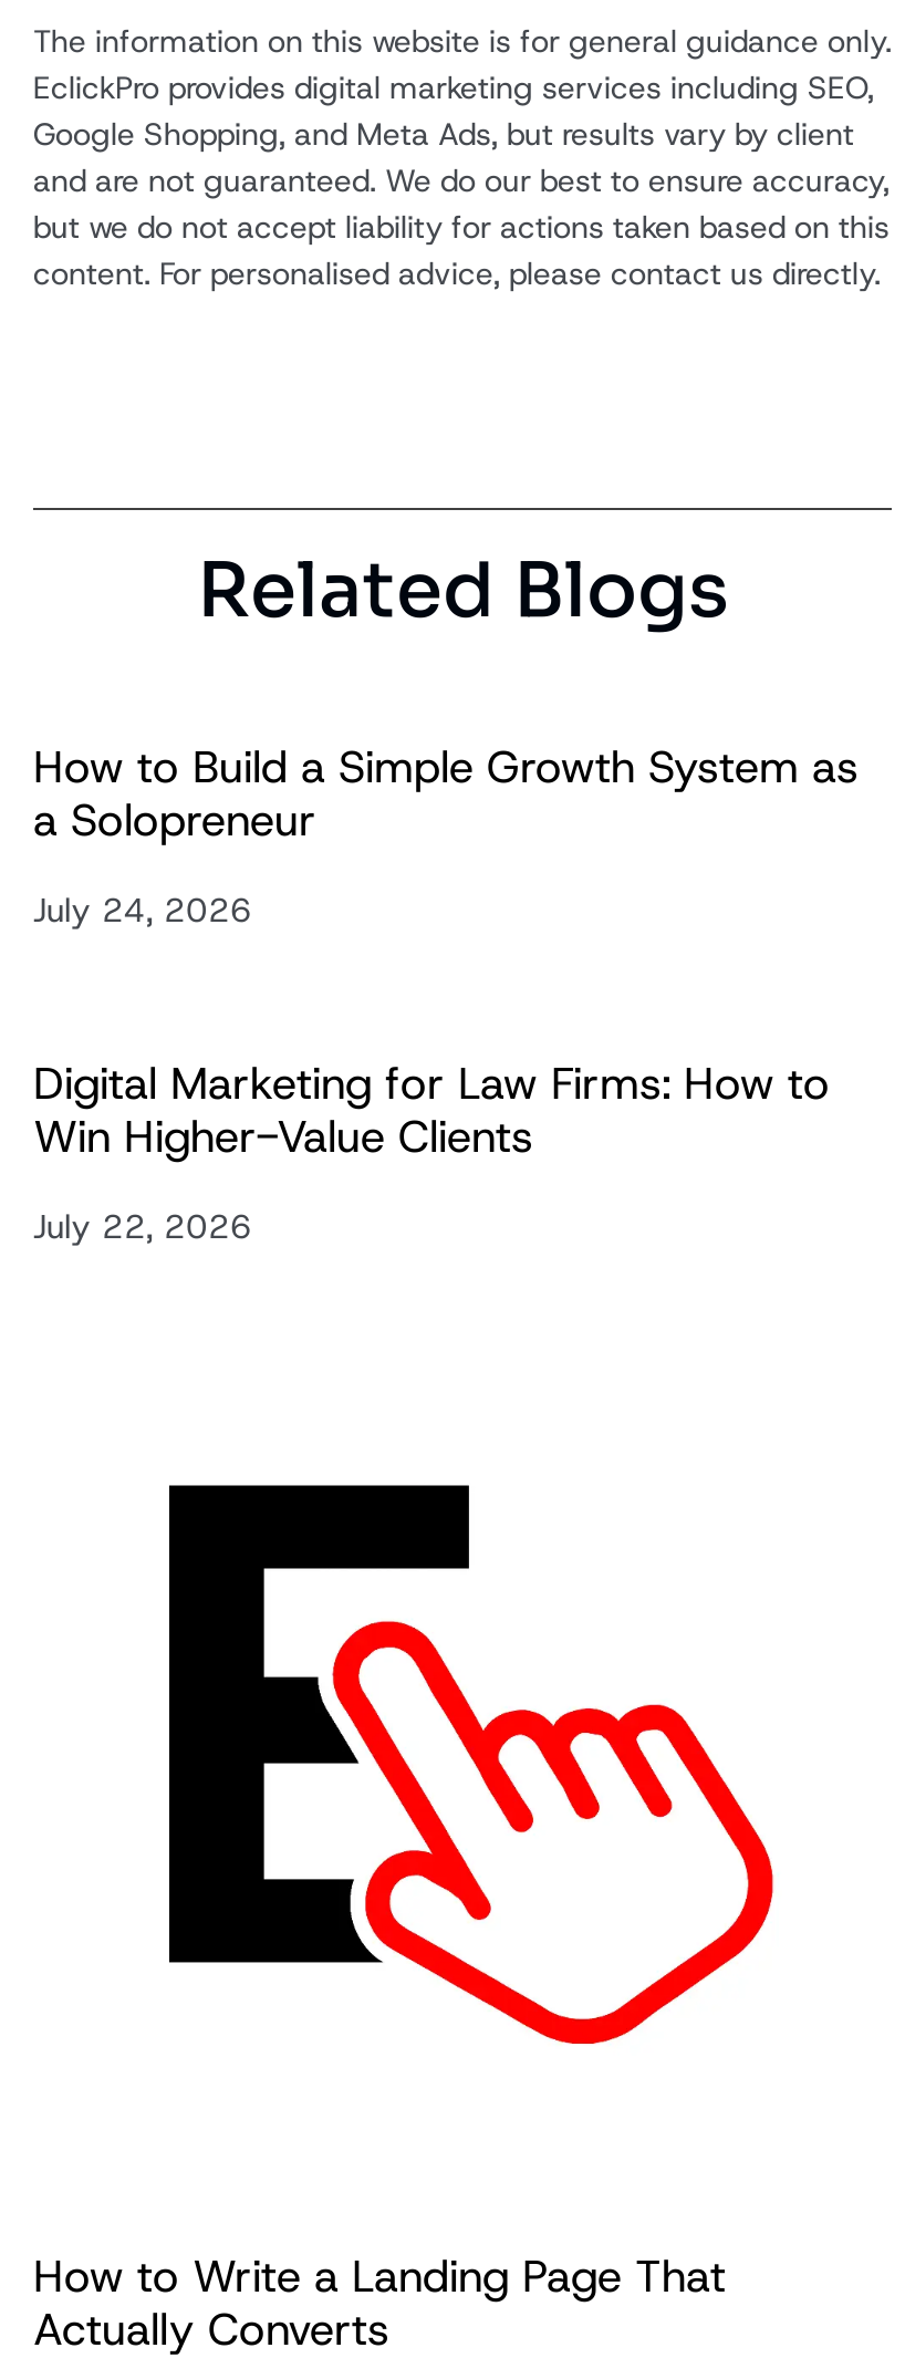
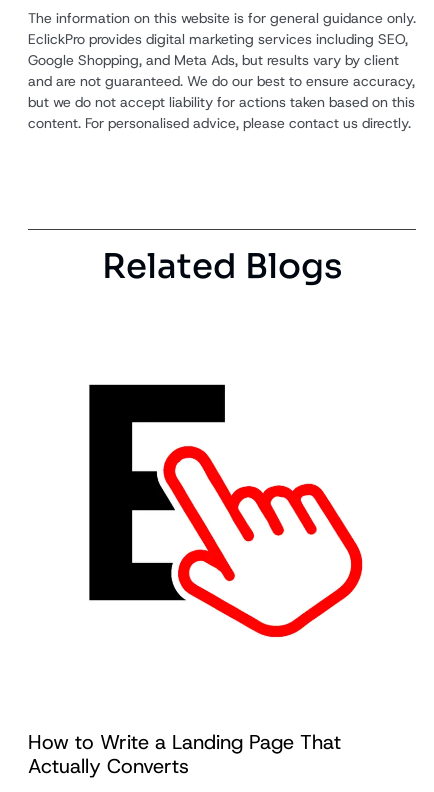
- How to Build a Simple Growth System as
- a Solopreneur
- July 24, 2026
- Digital Marketing for Law Firms: How to
- Win Higher-Value Clients
- July 22, 2026
